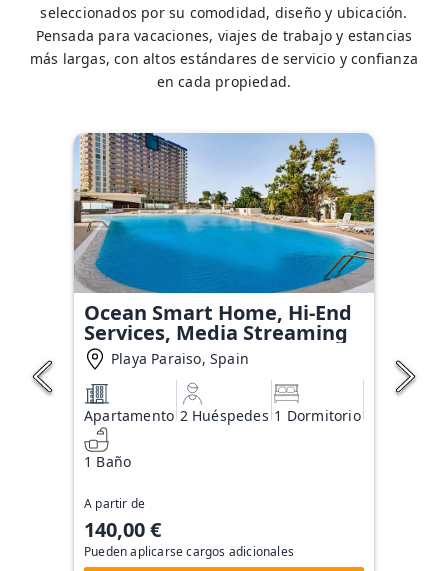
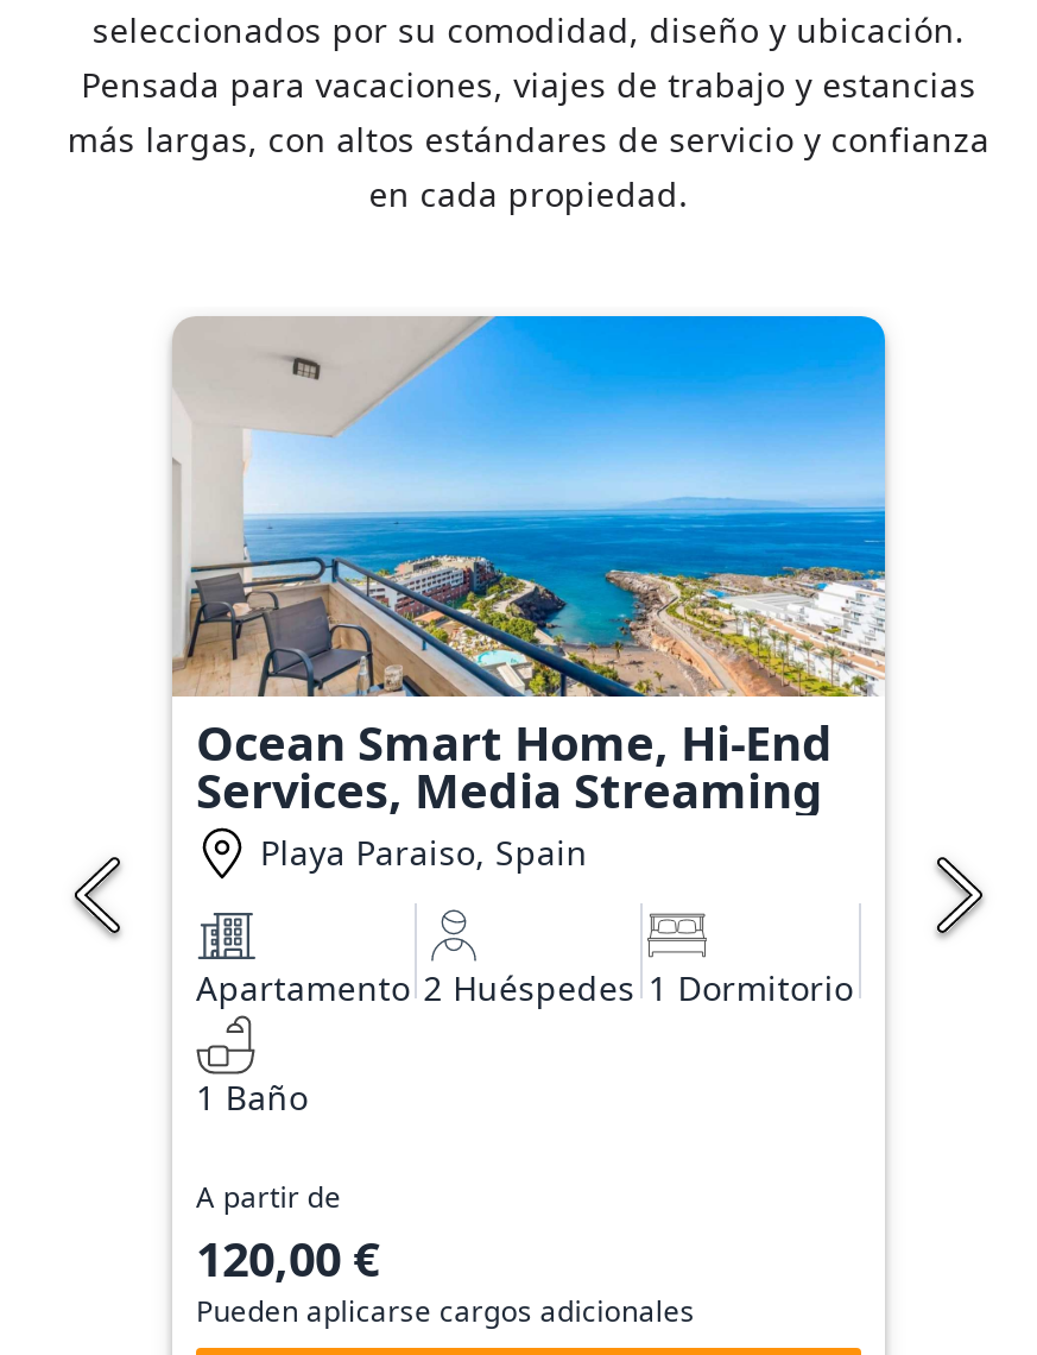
- [image]
+ [image]

- 140,00 €
+ 120,00 €
